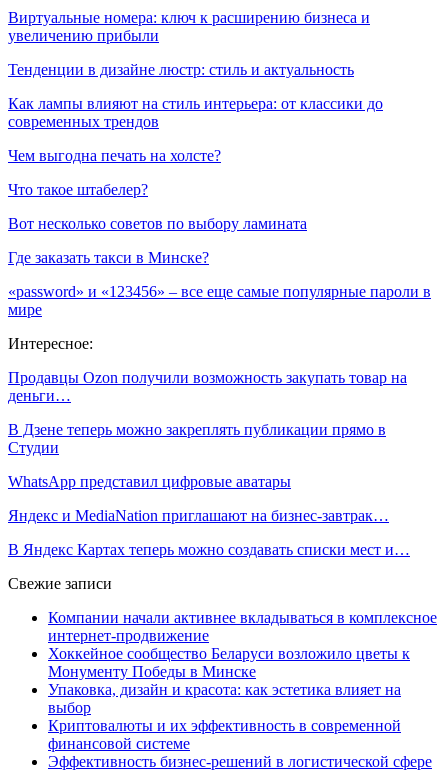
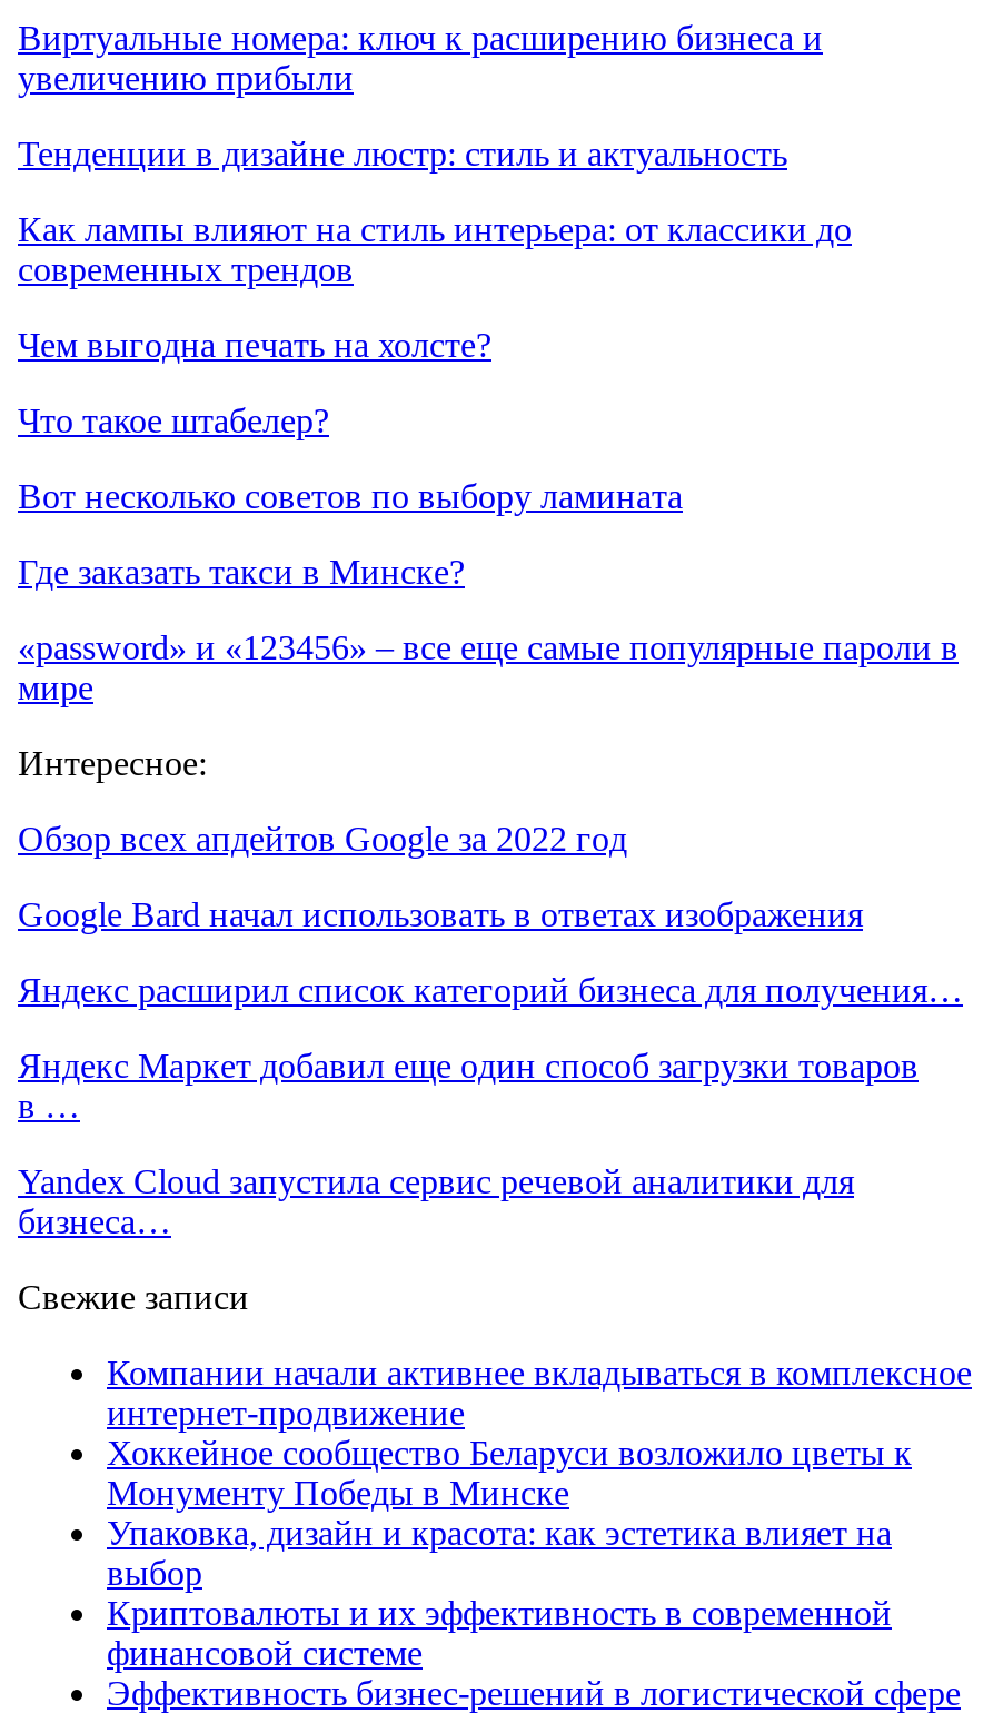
- Продавцы Ozon получили возможность закупать товар на
- деньги…
+ Обзор всех апдейтов Google за 2022 год

- В Дзене теперь можно закреплять публикации прямо в
- Студии
+ Google Bard начал использовать в ответах изображения

- WhatsApp представил цифровые аватары
+ Яндекс расширил список категорий бизнеса для получения…

- Яндекс и MediaNation приглашают на бизнес-завтрак…
+ Яндекс Маркет добавил еще один способ загрузки товаров
+ в …

- В Яндекс Картах теперь можно создавать списки мест и…
+ Yandex Cloud запустила сервис речевой аналитики для
+ бизнеса…
